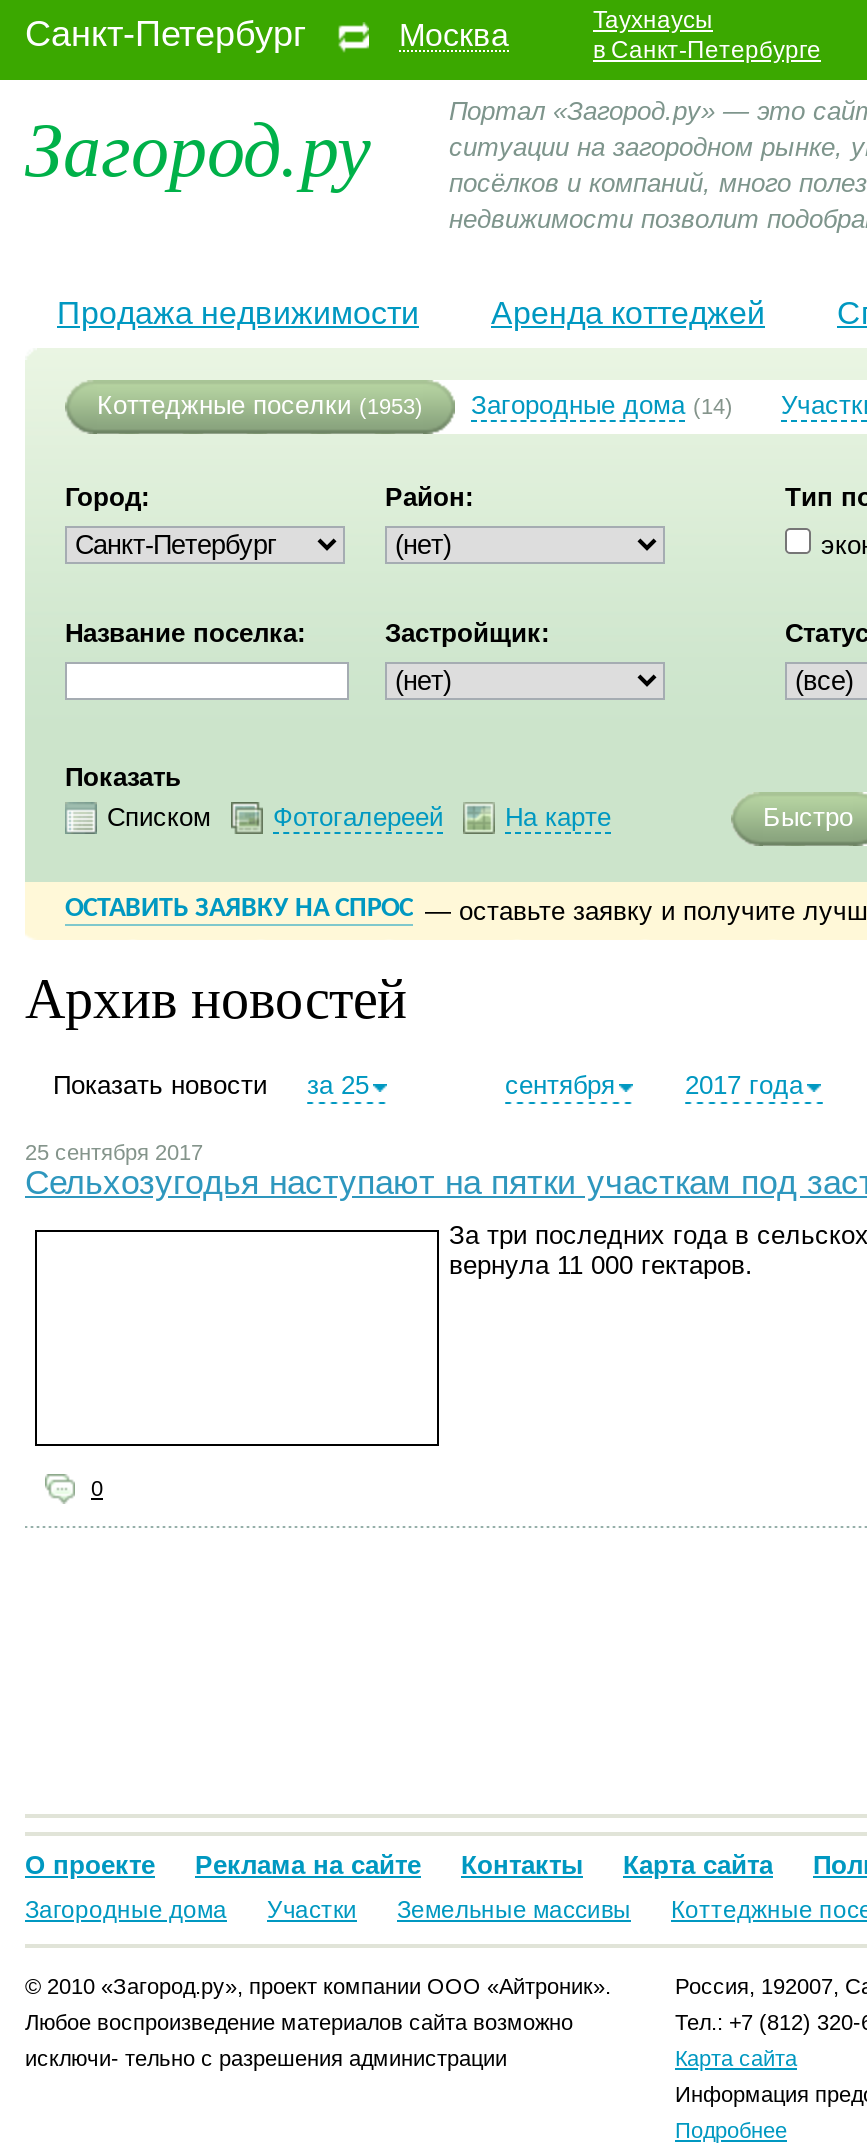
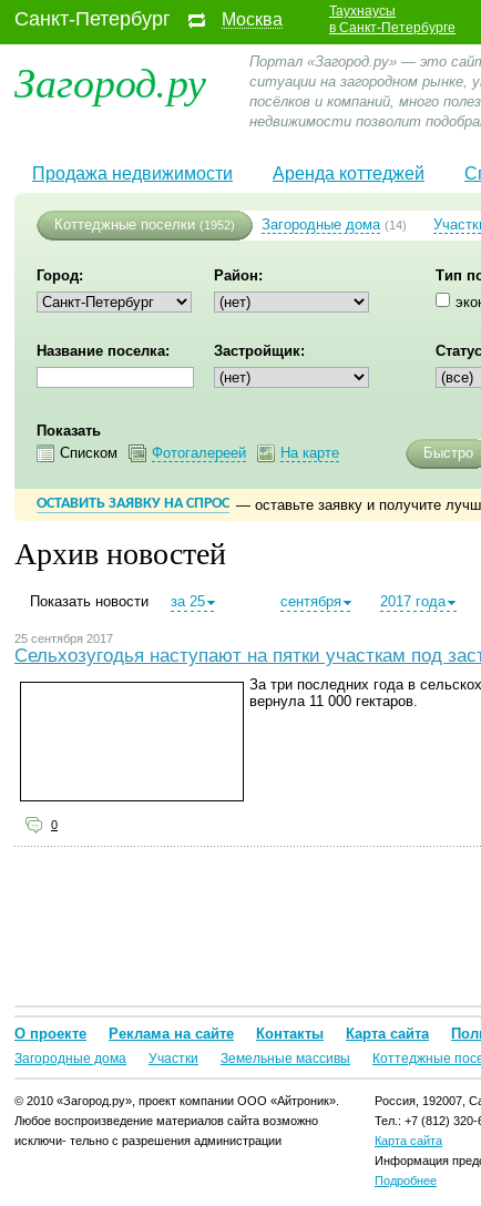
- Коттеджные поселки (1953)
+ Коттеджные поселки (1952)
